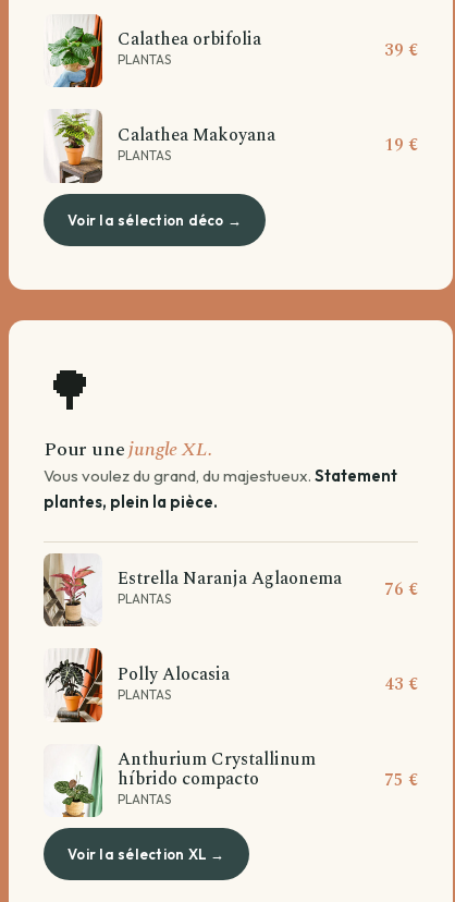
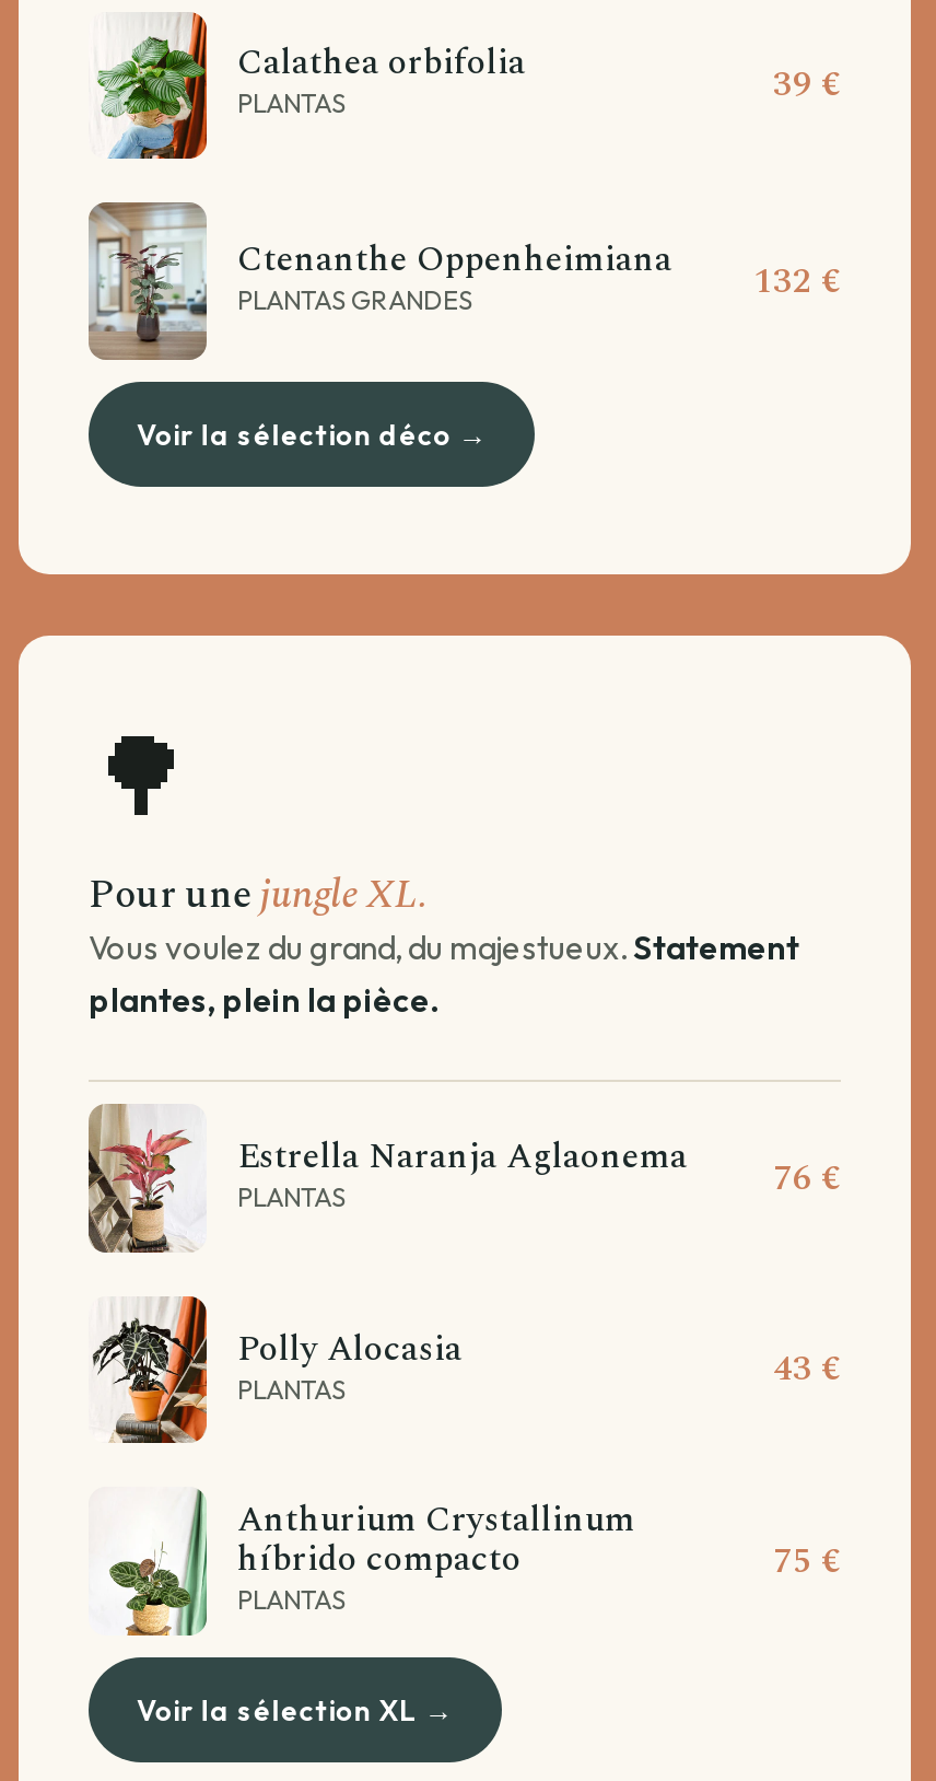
- [image]
- Calathea Makoyana
- PLANTAS
- 19 €
+ [image]
+ Ctenanthe Oppenheimiana
+ PLANTAS GRANDES
+ 132 €
